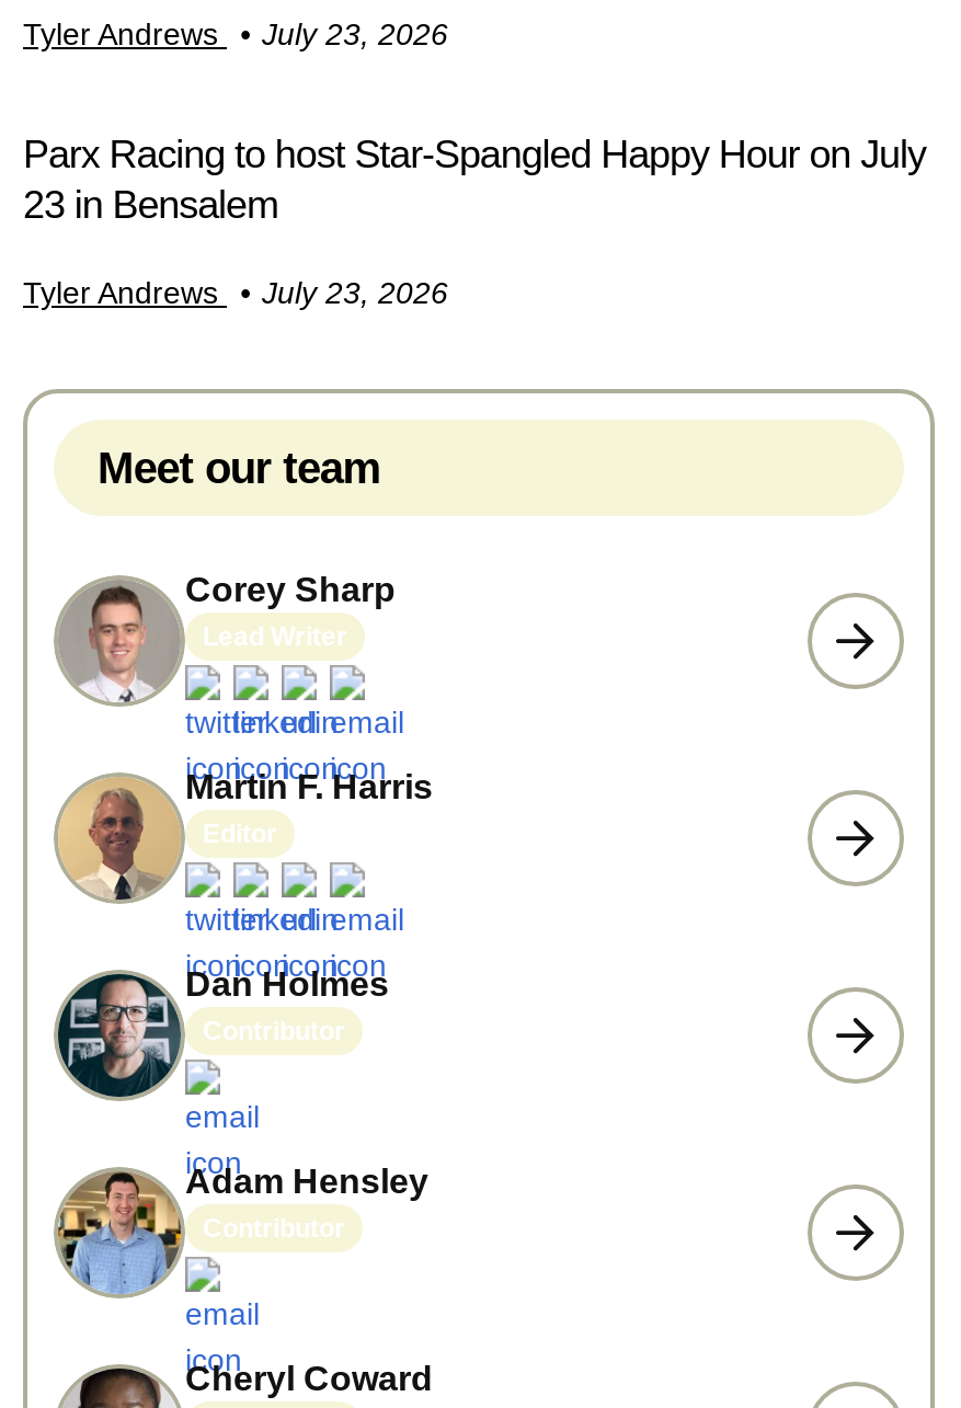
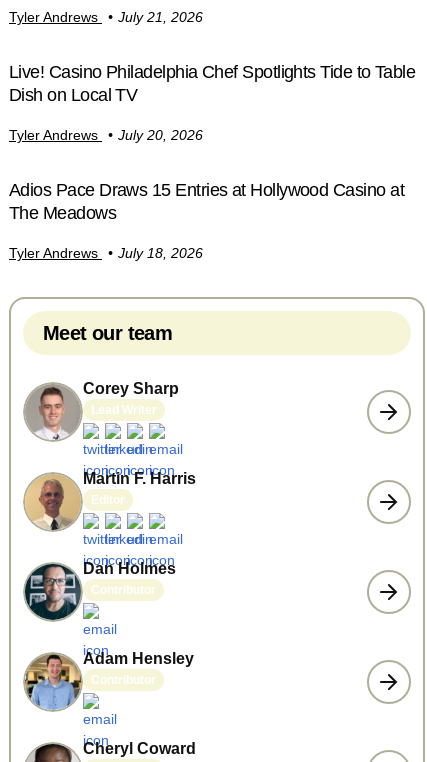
- Tyler Andrews July 23, 2026
+ Tyler Andrews July 21, 2026

- Parx Racing to host Star-Spangled Happy Hour on July
- 23 in Bensalem
+ Live! Casino Philadelphia Chef Spotlights Tide to Table
+ Dish on Local TV

- July 23, 2026
+ July 20, 2026
+ Adios Pace Draws 15 Entries at Hollywood Casino at
+ The Meadows
+ Tyler Andrews
+ July 18, 2026
